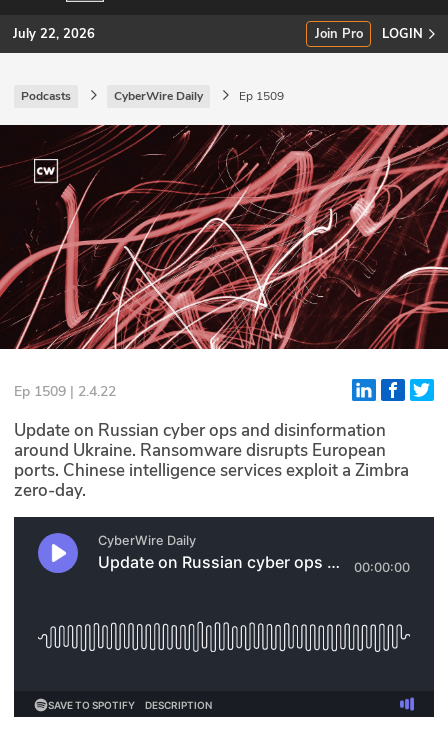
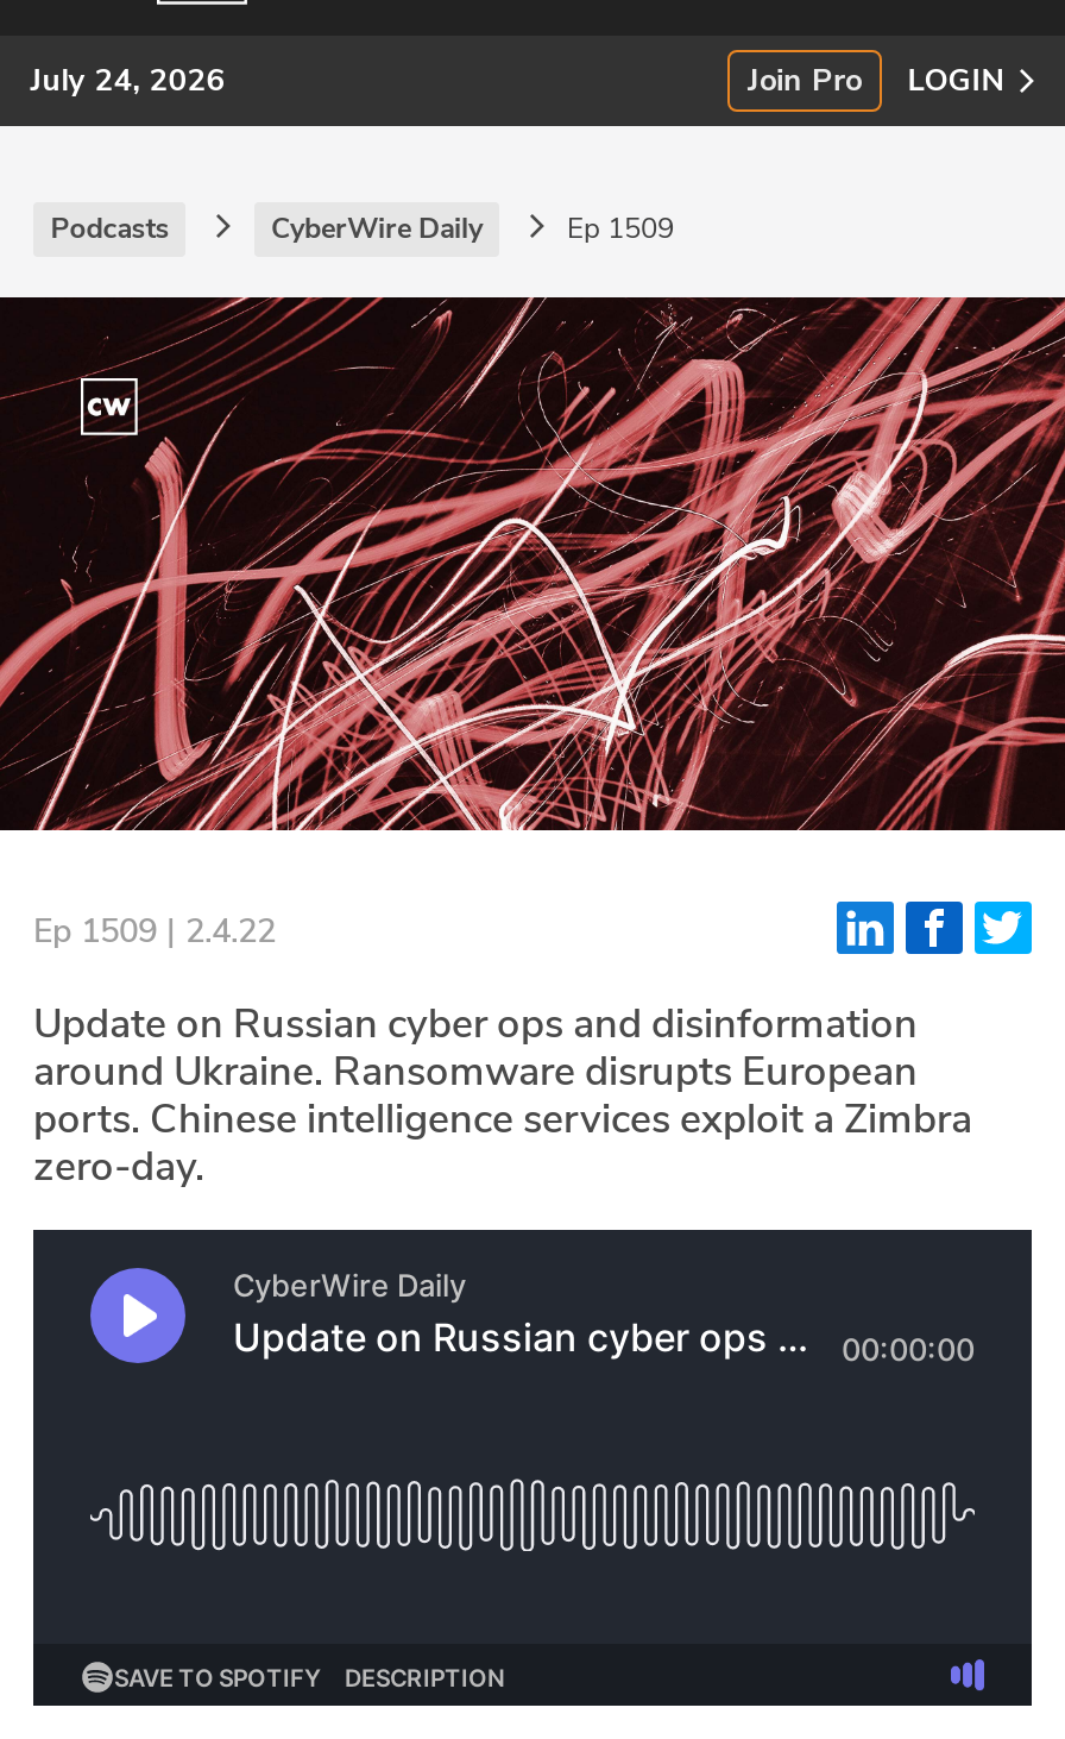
- July 22, 2026
+ July 24, 2026
